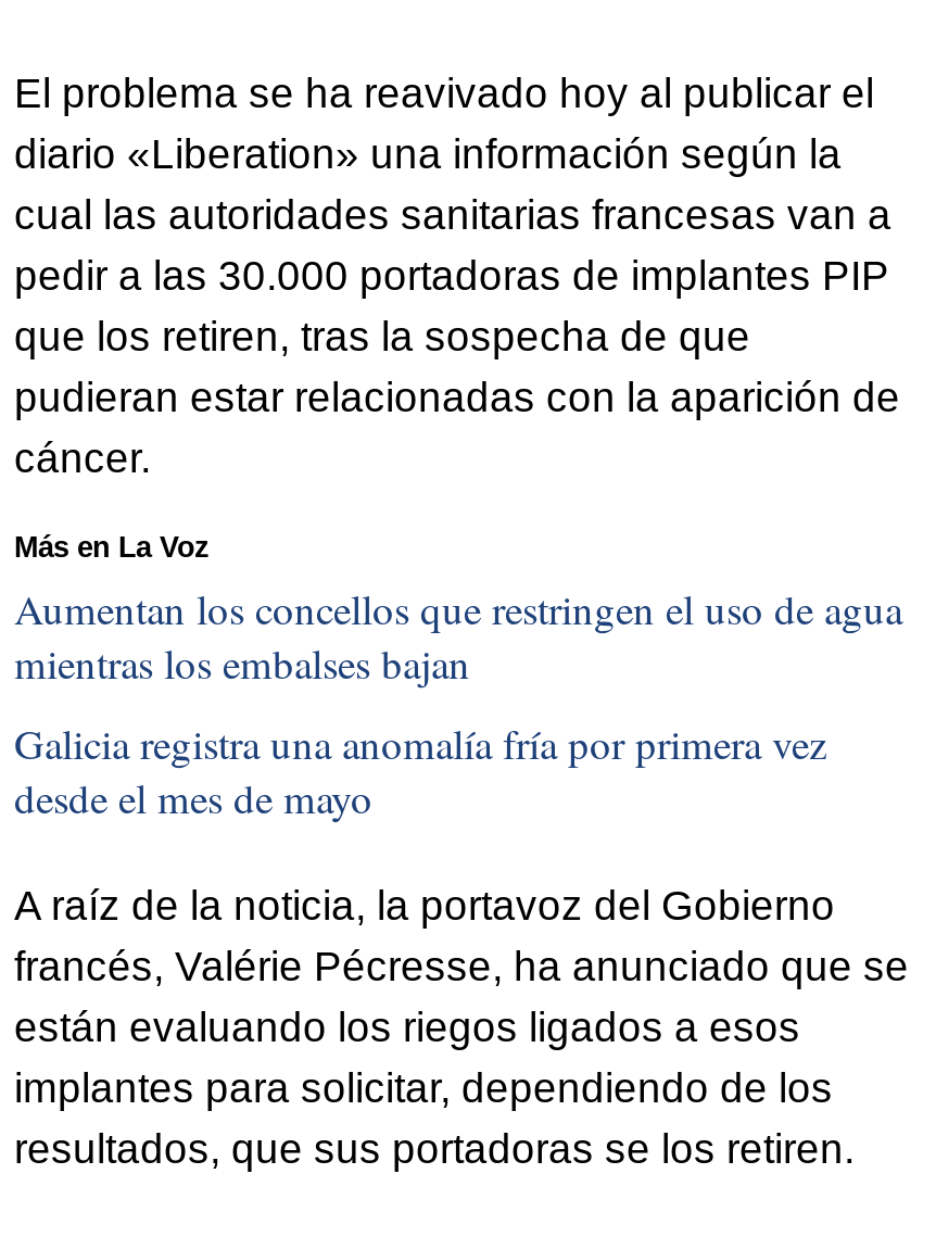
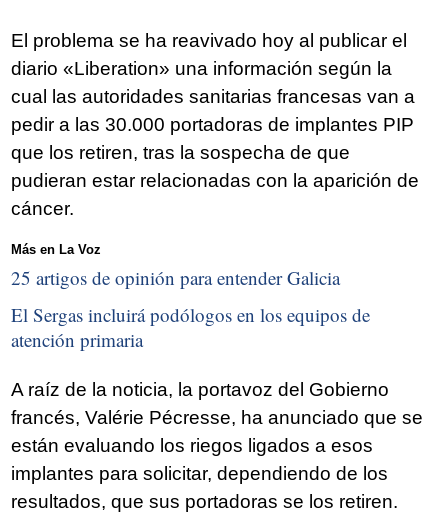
- Aumentan los concellos que restringen el uso de agua
- mientras los embalses bajan
+ 25 artigos de opinión para entender Galicia

- Galicia registra una anomalía fría por primera vez
- desde el mes de mayo
+ El Sergas incluirá podólogos en los equipos de
+ atención primaria
